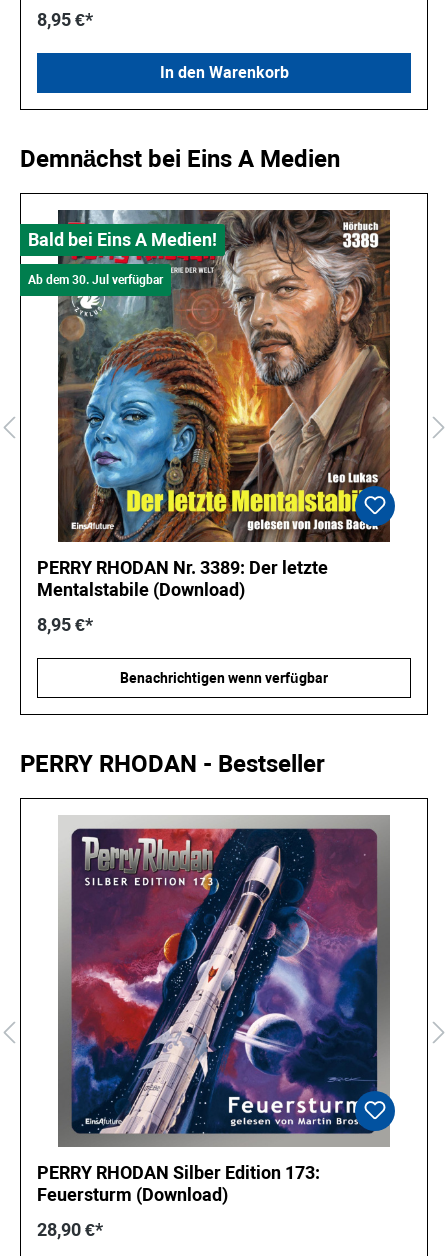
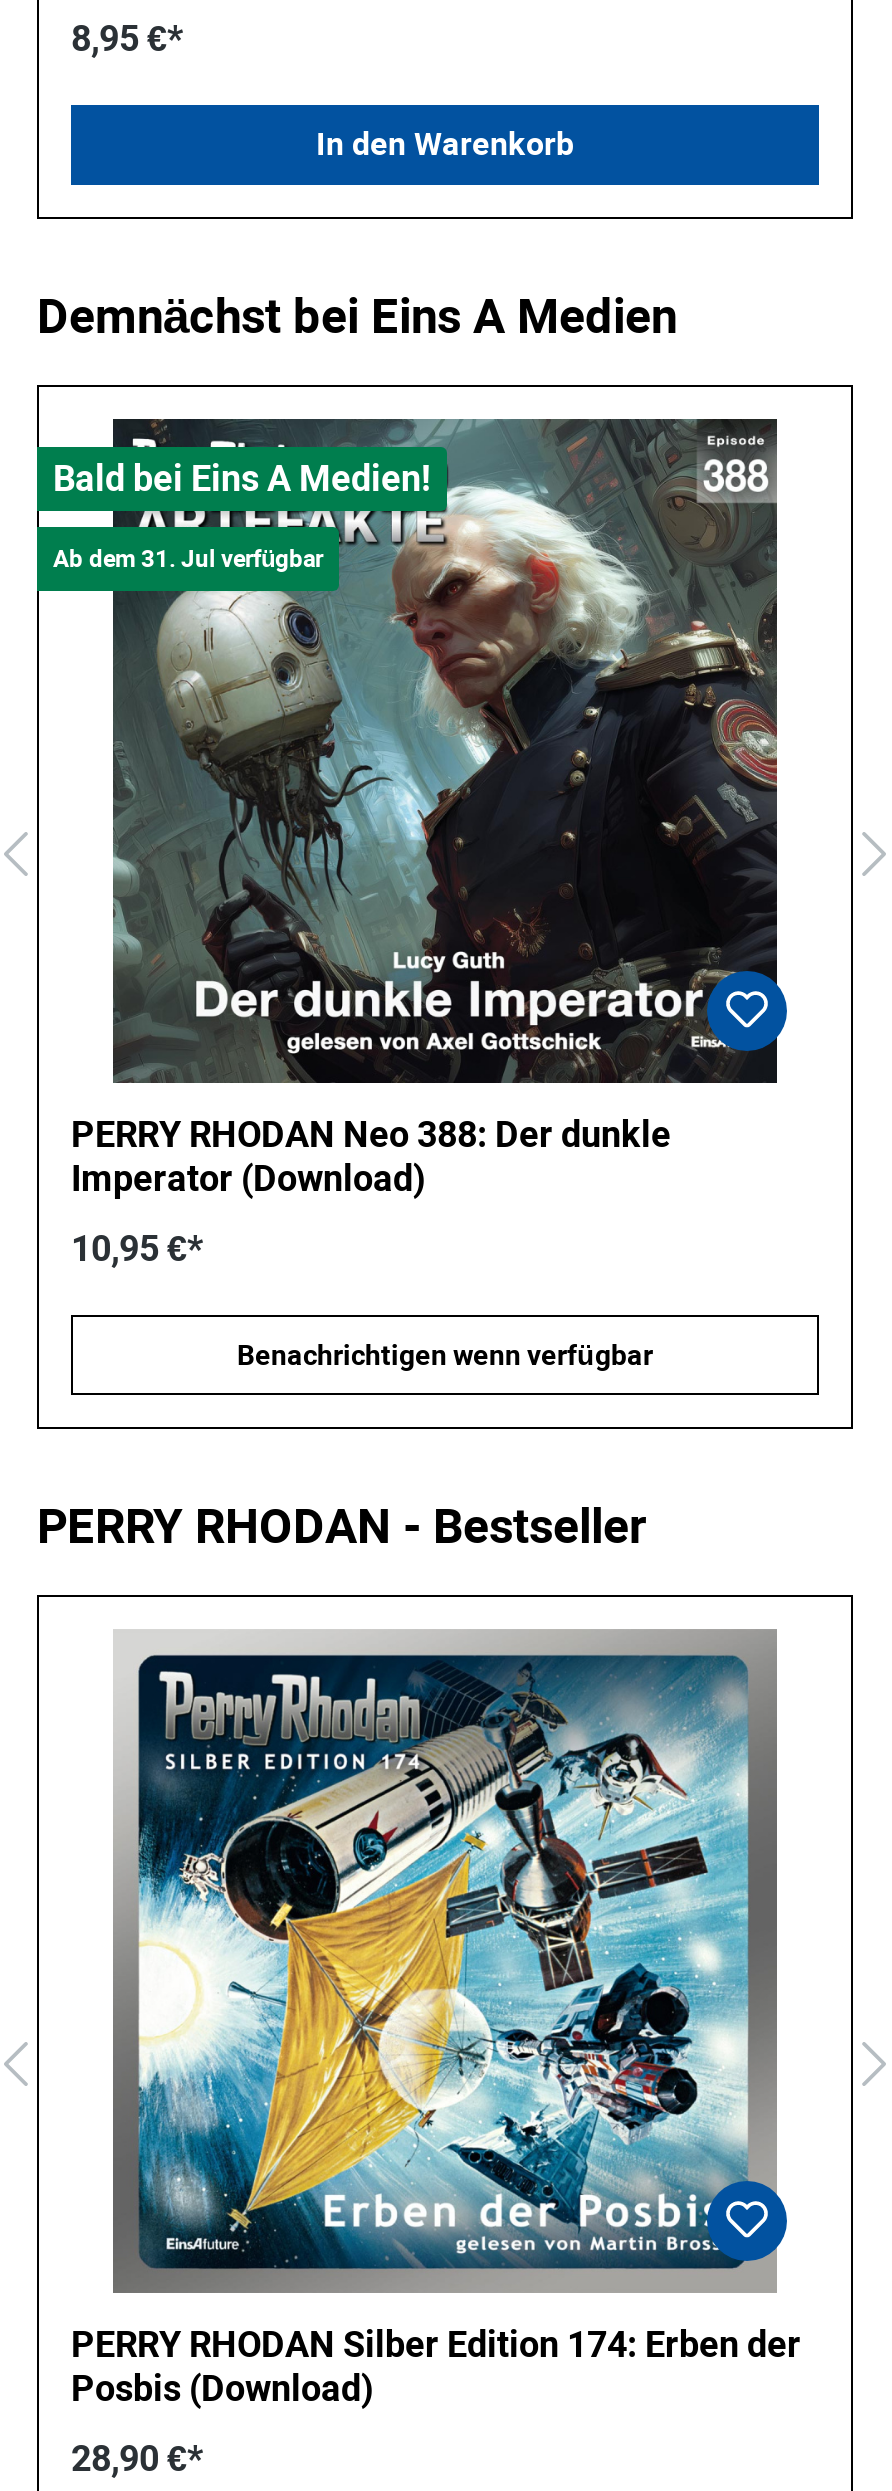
- [image]
- Ab dem 30. Jul verfügbar
+ [image]
+ Ab dem 31. Jul verfügbar

- PERRY RHODAN Nr. 3389: Der letzte
+ PERRY RHODAN Neo 388: Der dunkle

- Mentalstabile (Download)
+ Imperator (Download)

- 8,95 €*
+ 10,95 €*

- [image]
- PERRY RHODAN Silber Edition 173:
- Feuersturm (Download)
+ [image]
+ PERRY RHODAN Silber Edition 174: Erben der
+ Posbis (Download)
